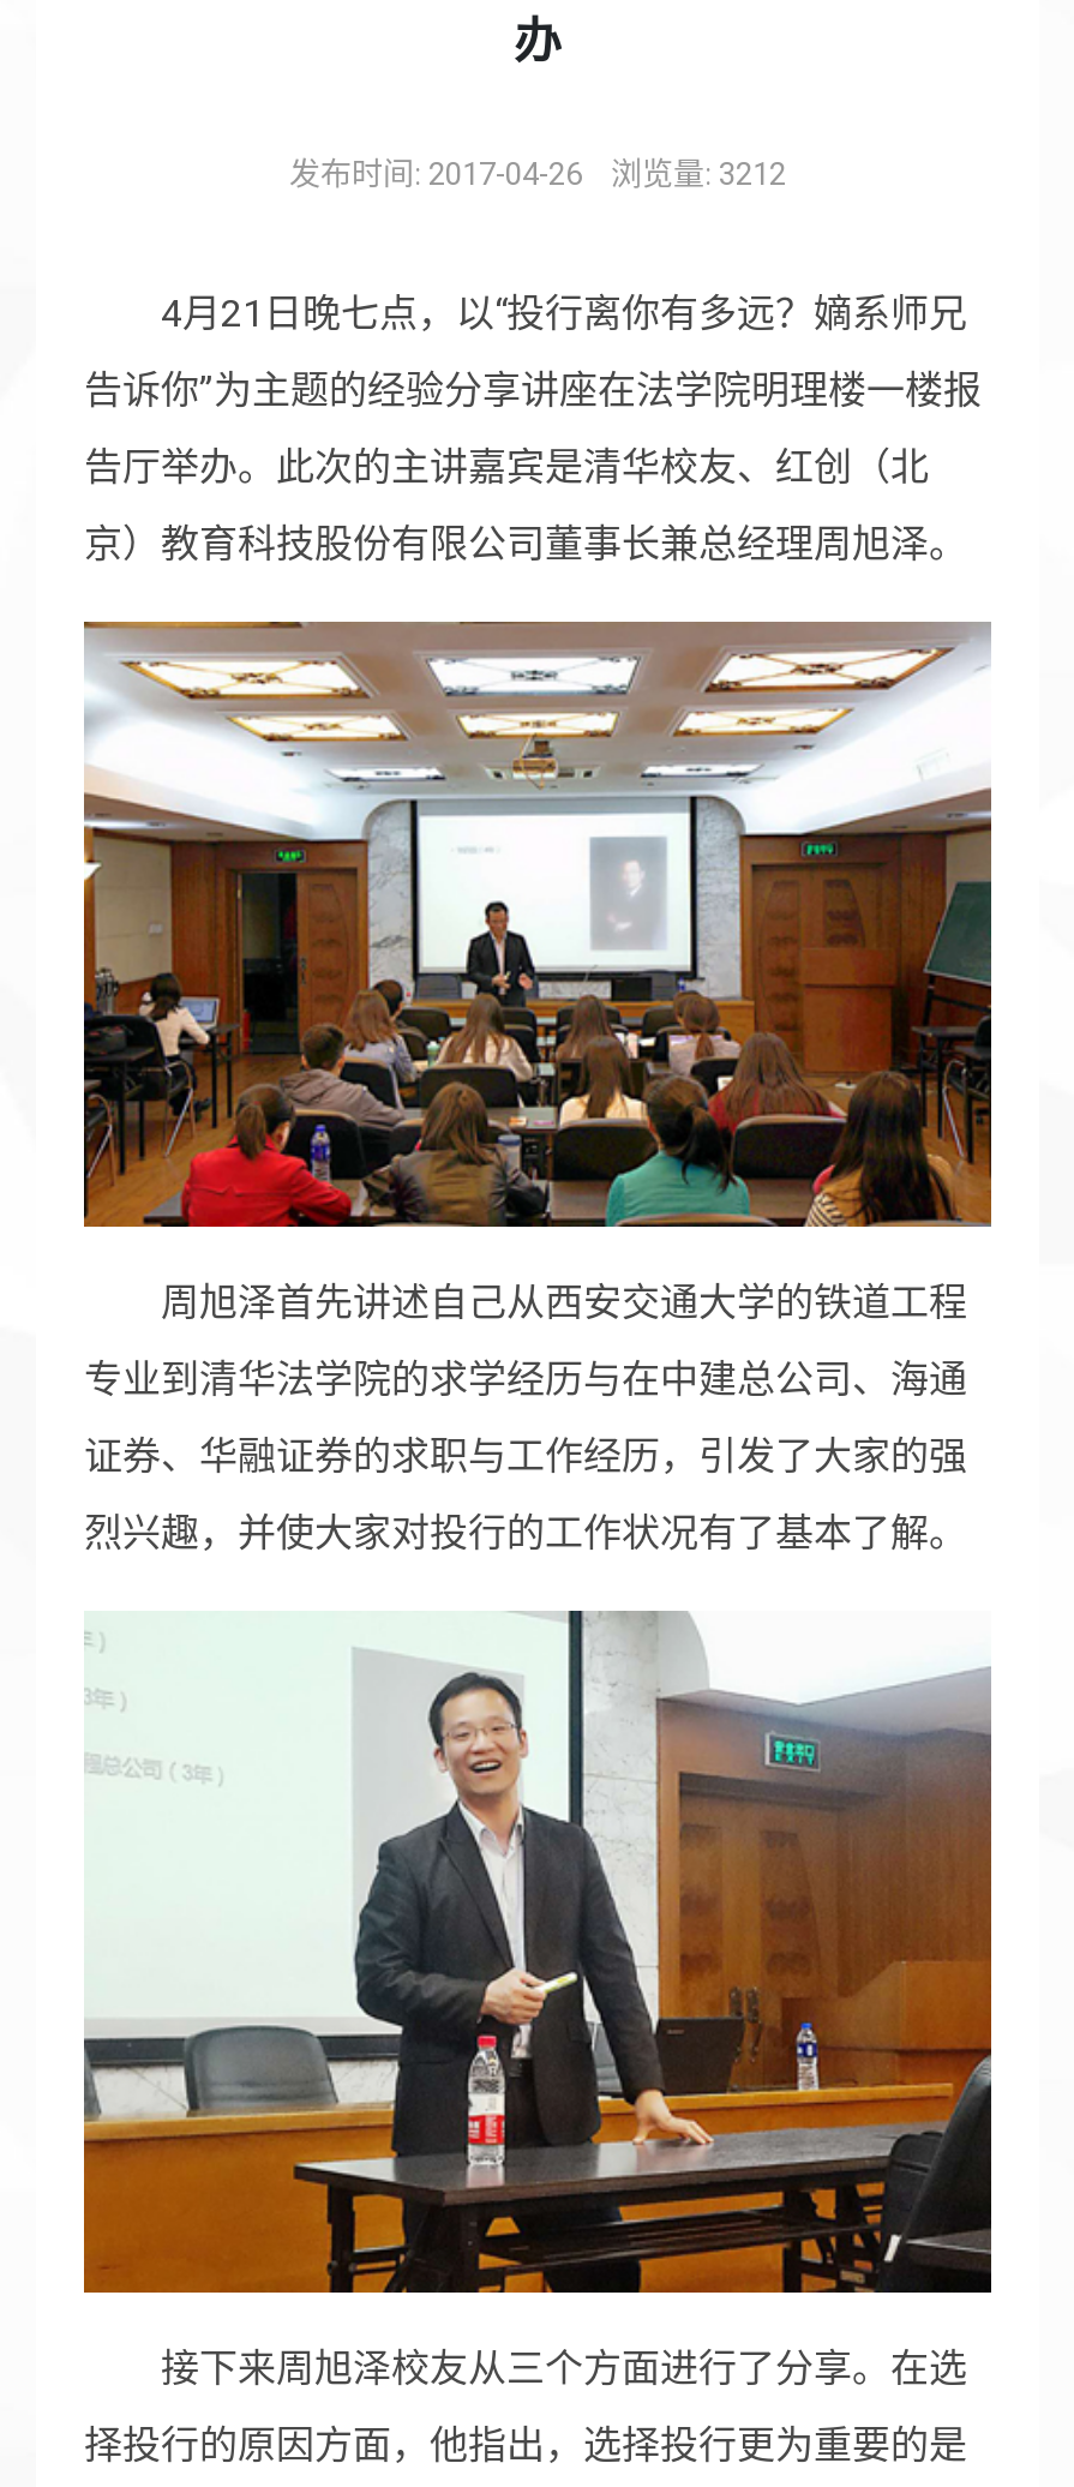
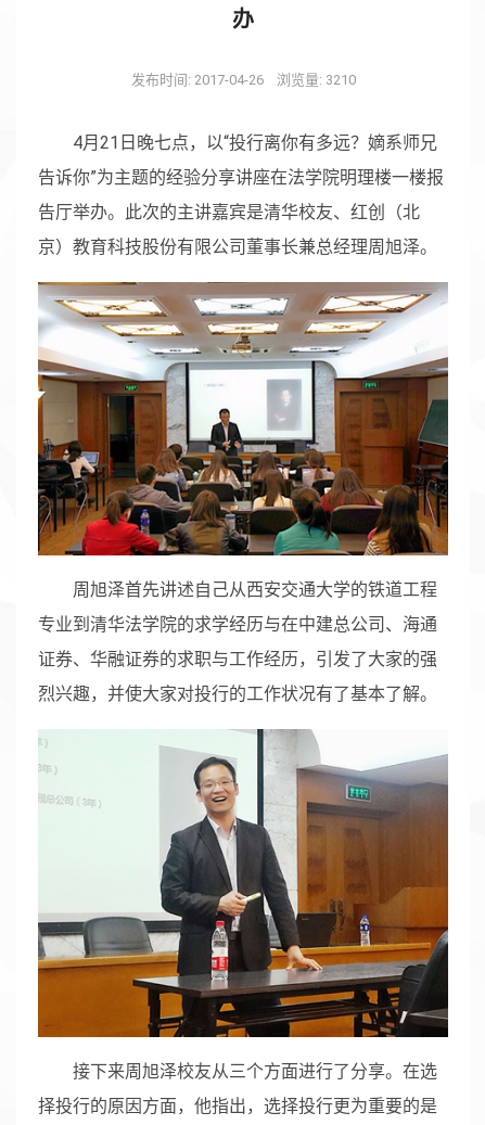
- 发布时间: 2017-04-26 浏览量: 3212
+ 发布时间: 2017-04-26 浏览量: 3210
